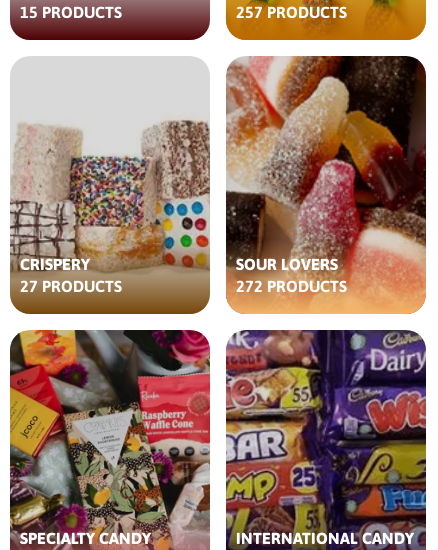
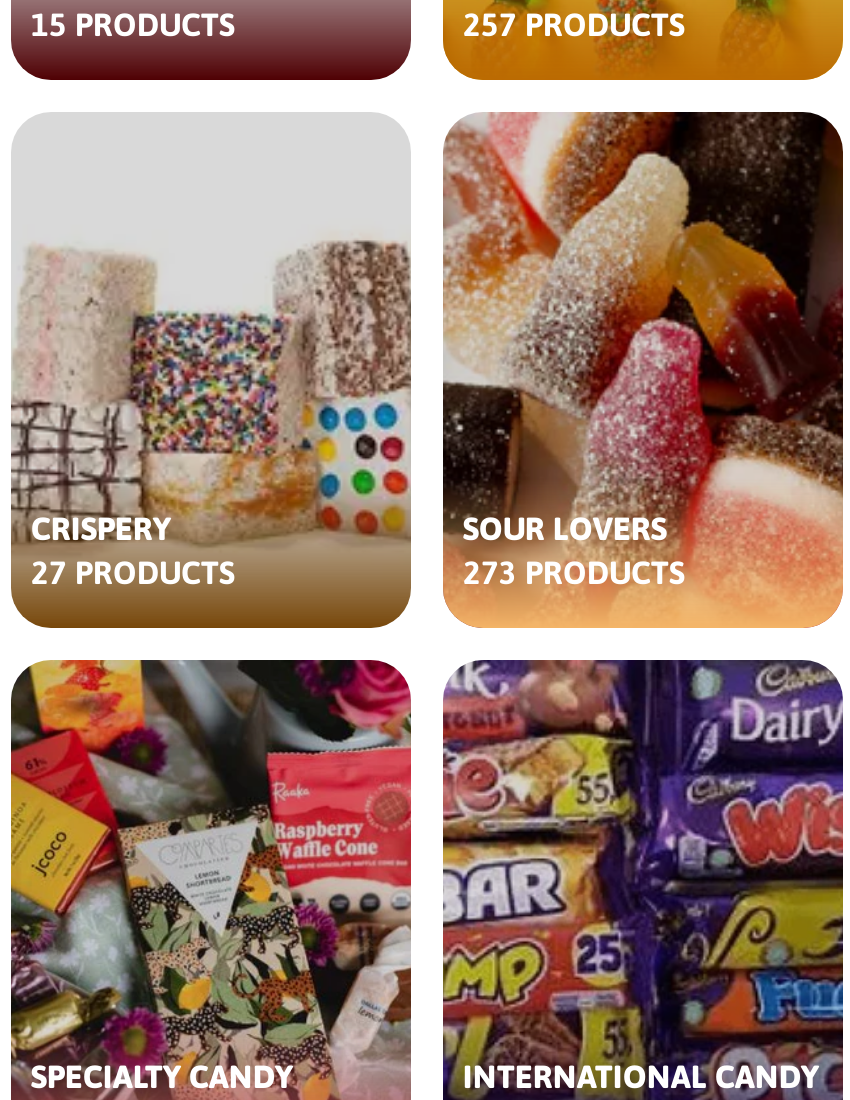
- 272 PRODUCTS
+ 273 PRODUCTS
